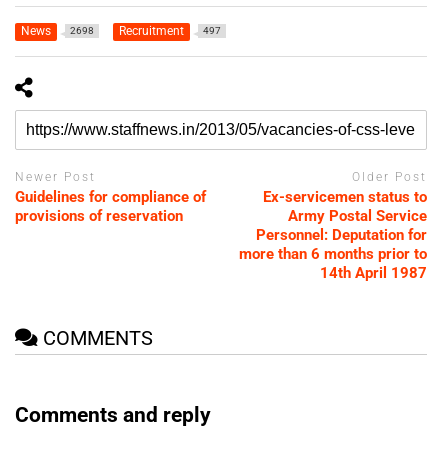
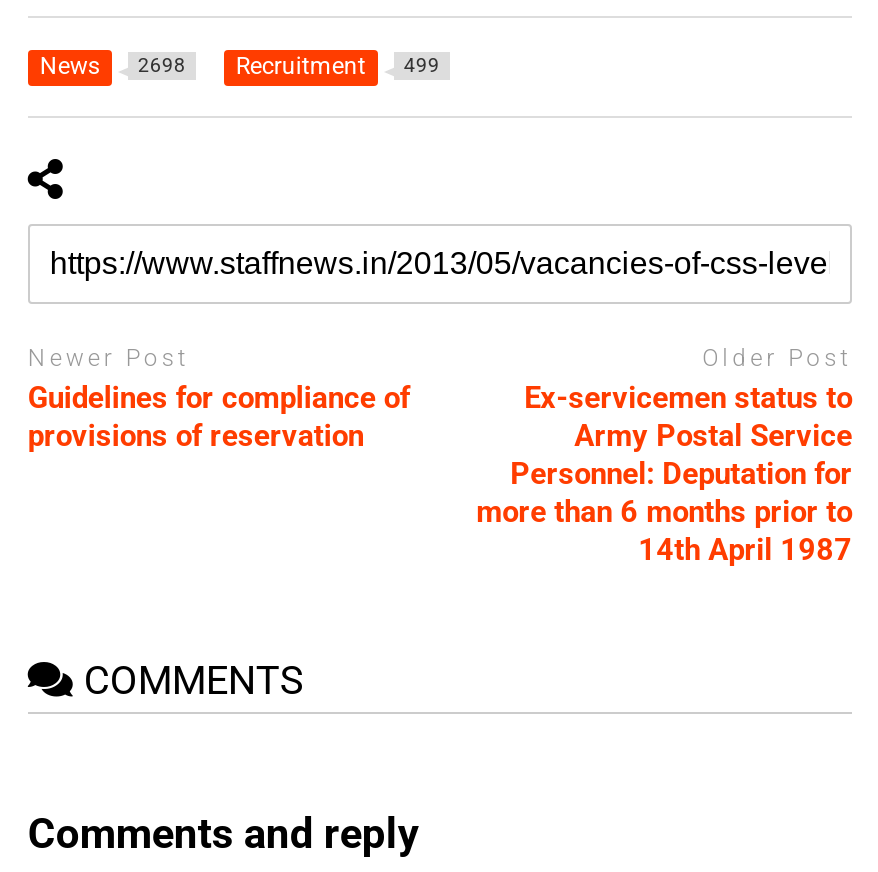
- Recruitment 497
+ Recruitment 499
